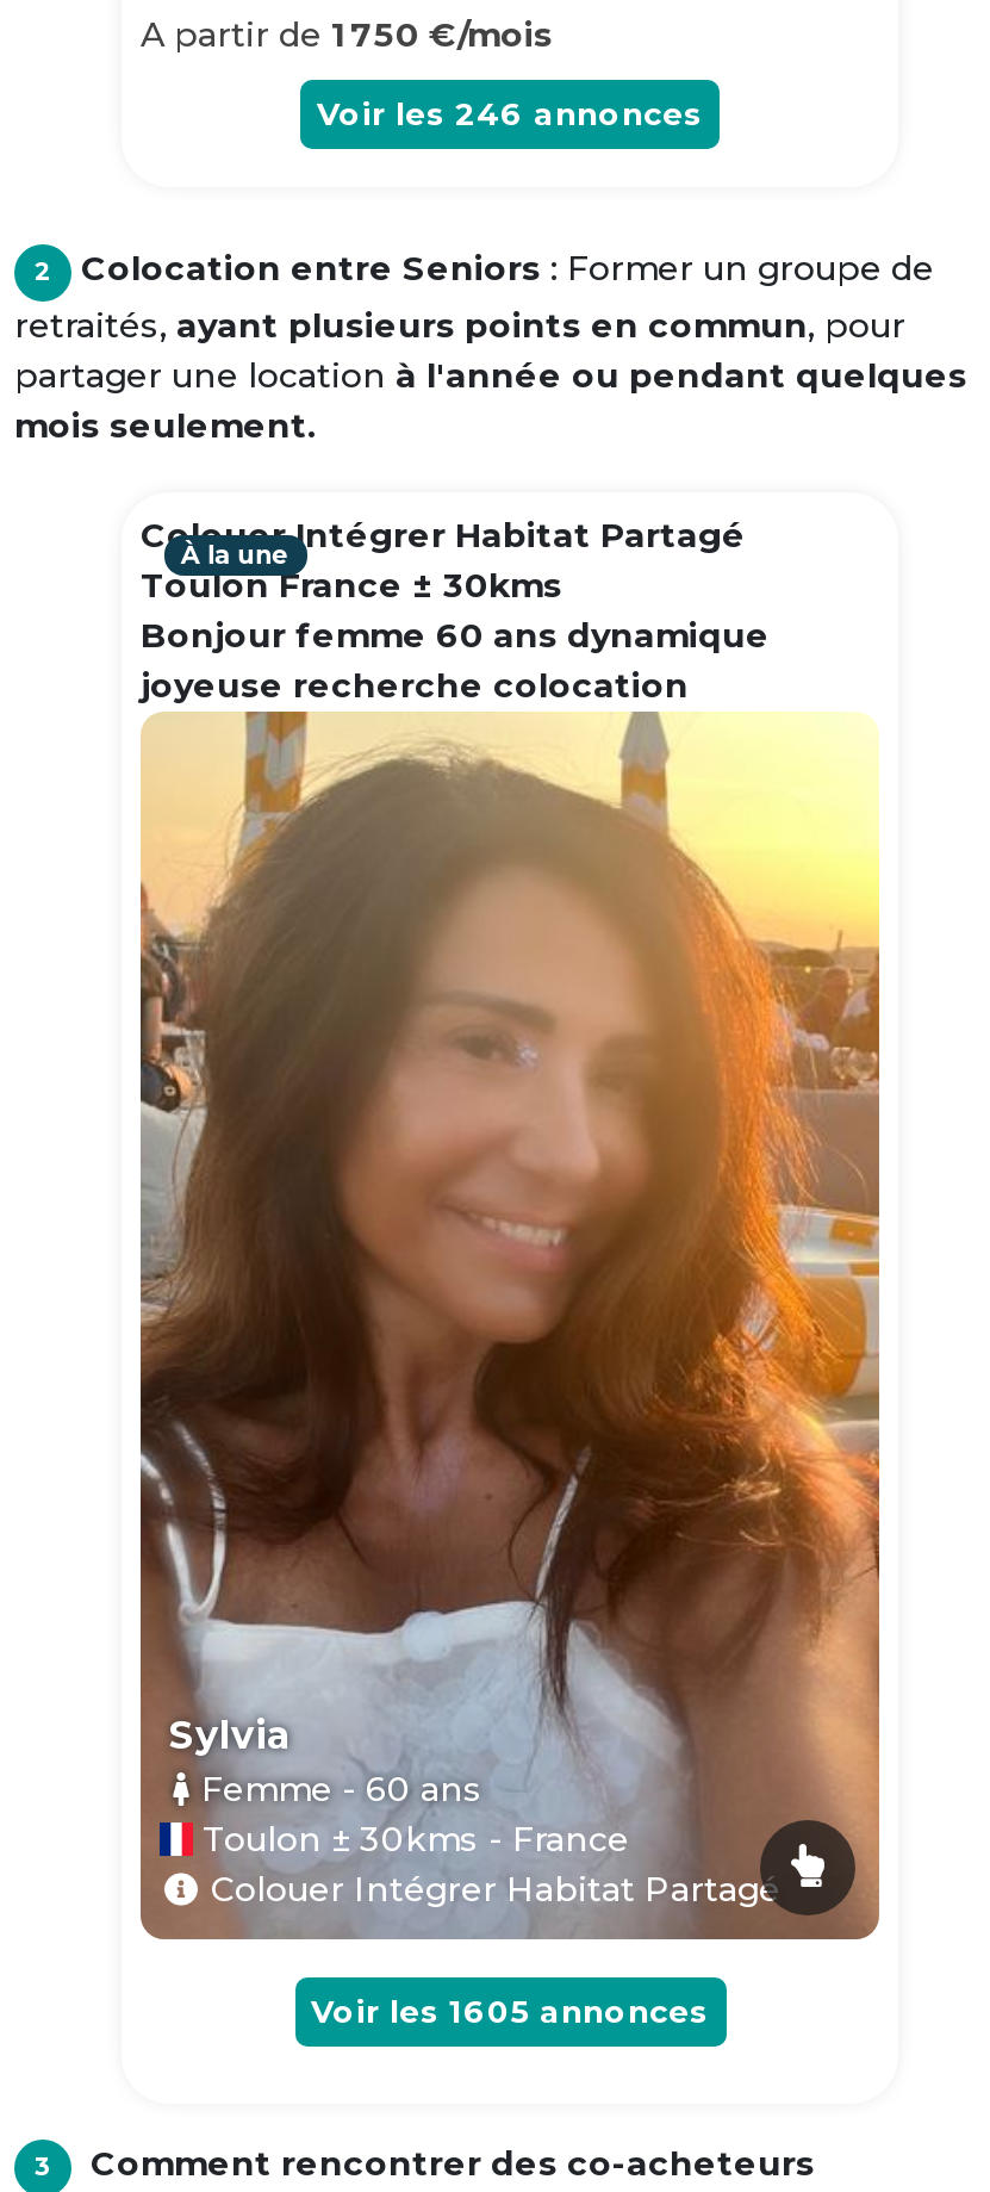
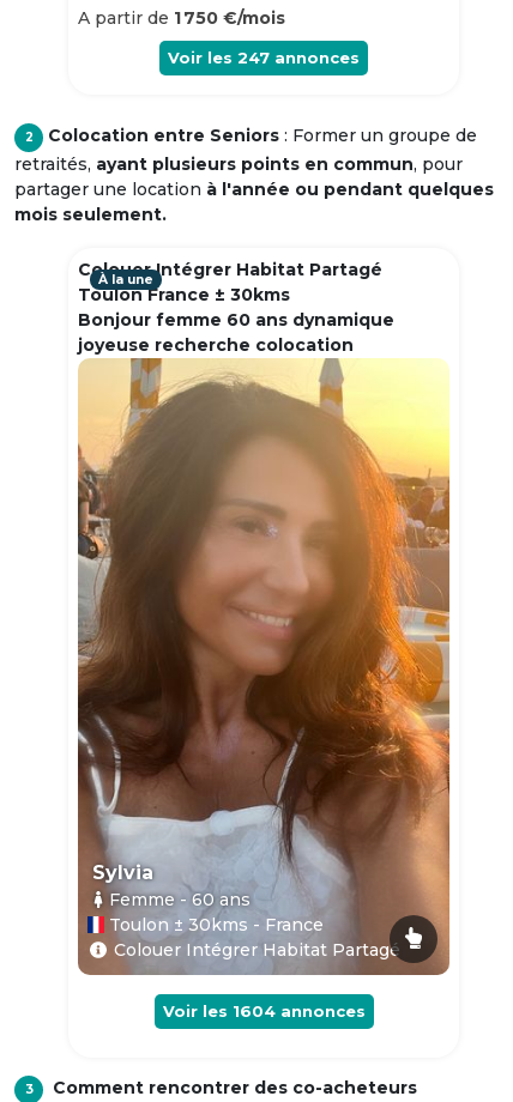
- Voir les 246 annonces
+ Voir les 247 annonces

- Voir les 1605 annonces
+ Voir les 1604 annonces
